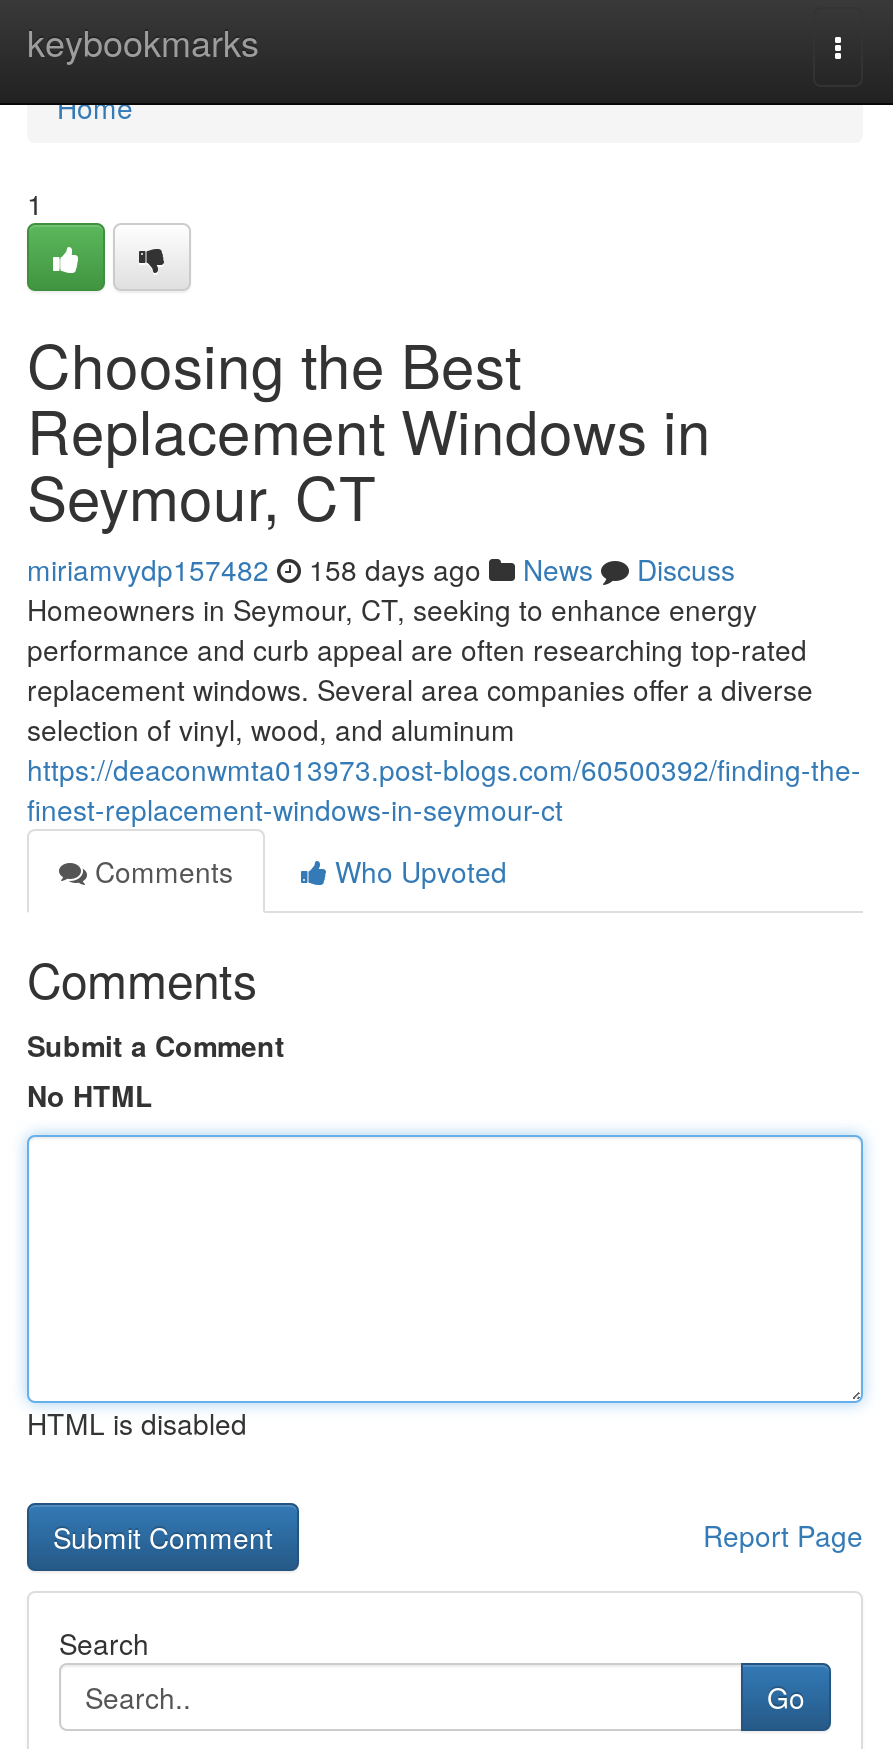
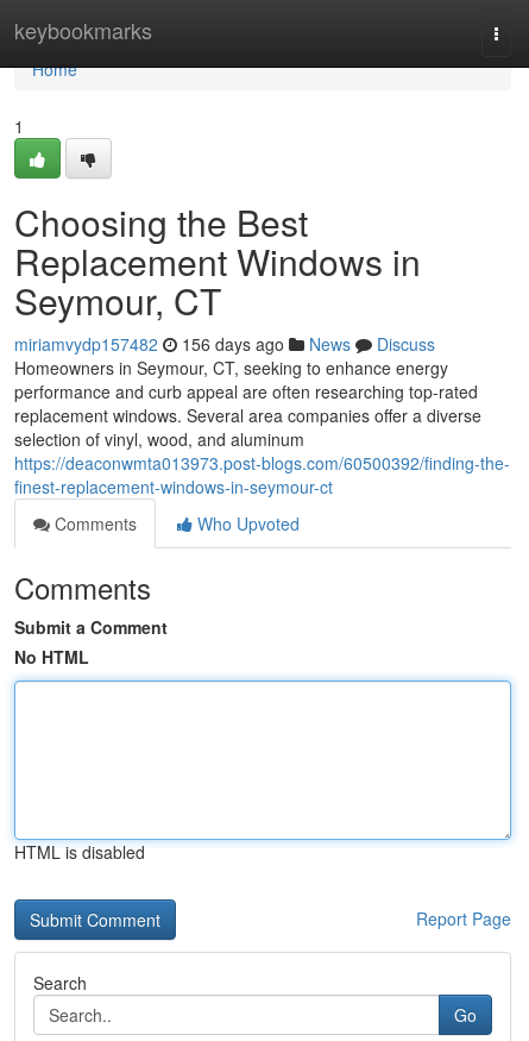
- miriamvydp157482 158 days ago News Discuss
+ miriamvydp157482 156 days ago News Discuss
